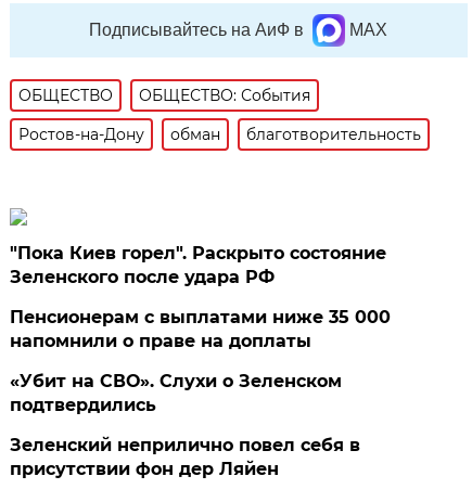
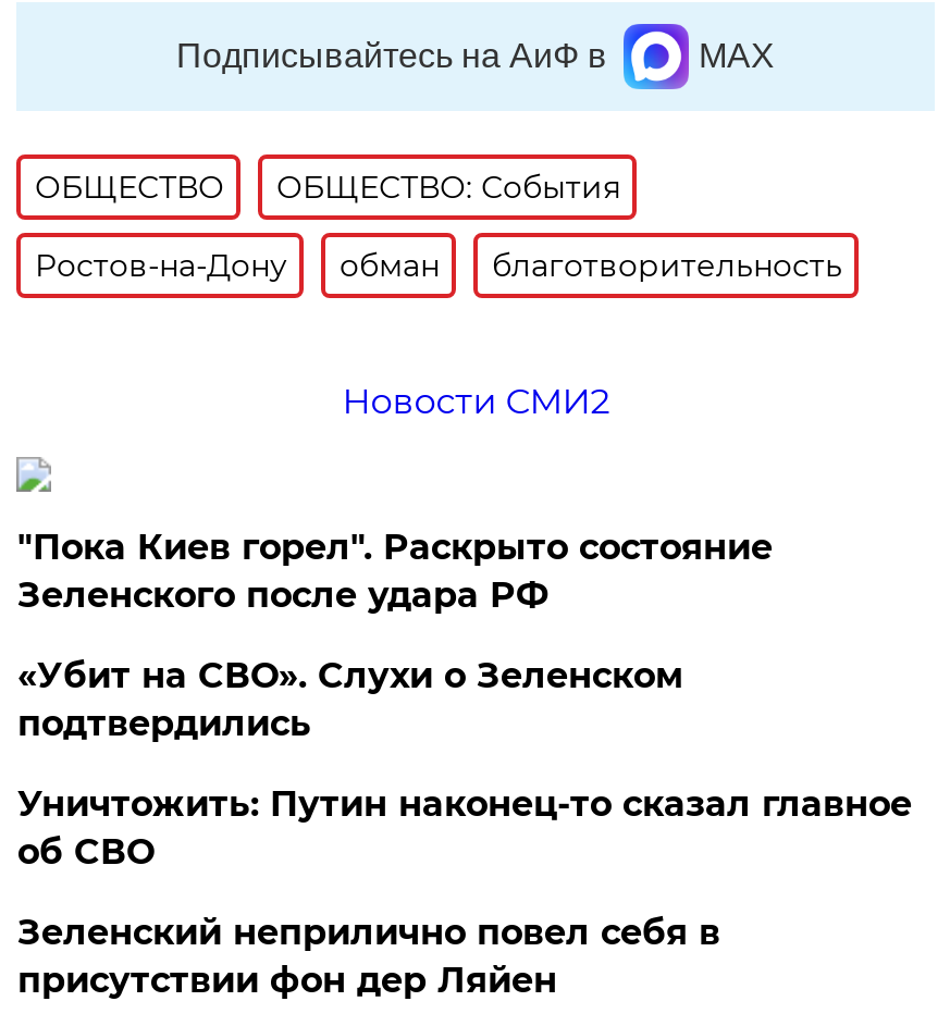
+ Новости СМИ2

- Пенсионерам с выплатами ниже 35 000
- напомнили о праве на доплаты

moved up: «Убит на СВО». Слухи о Зеленском | подтвердились

+ Уничтожить: Путин наконец-то сказал главное
+ об СВО
